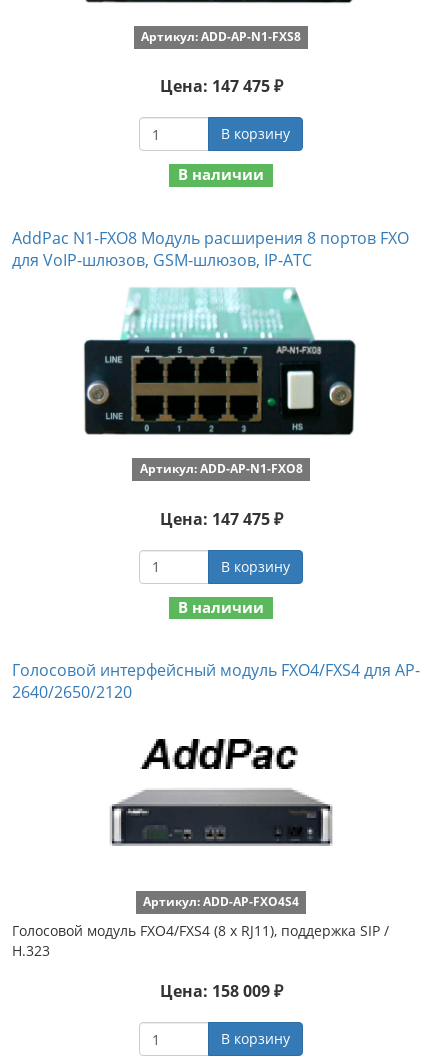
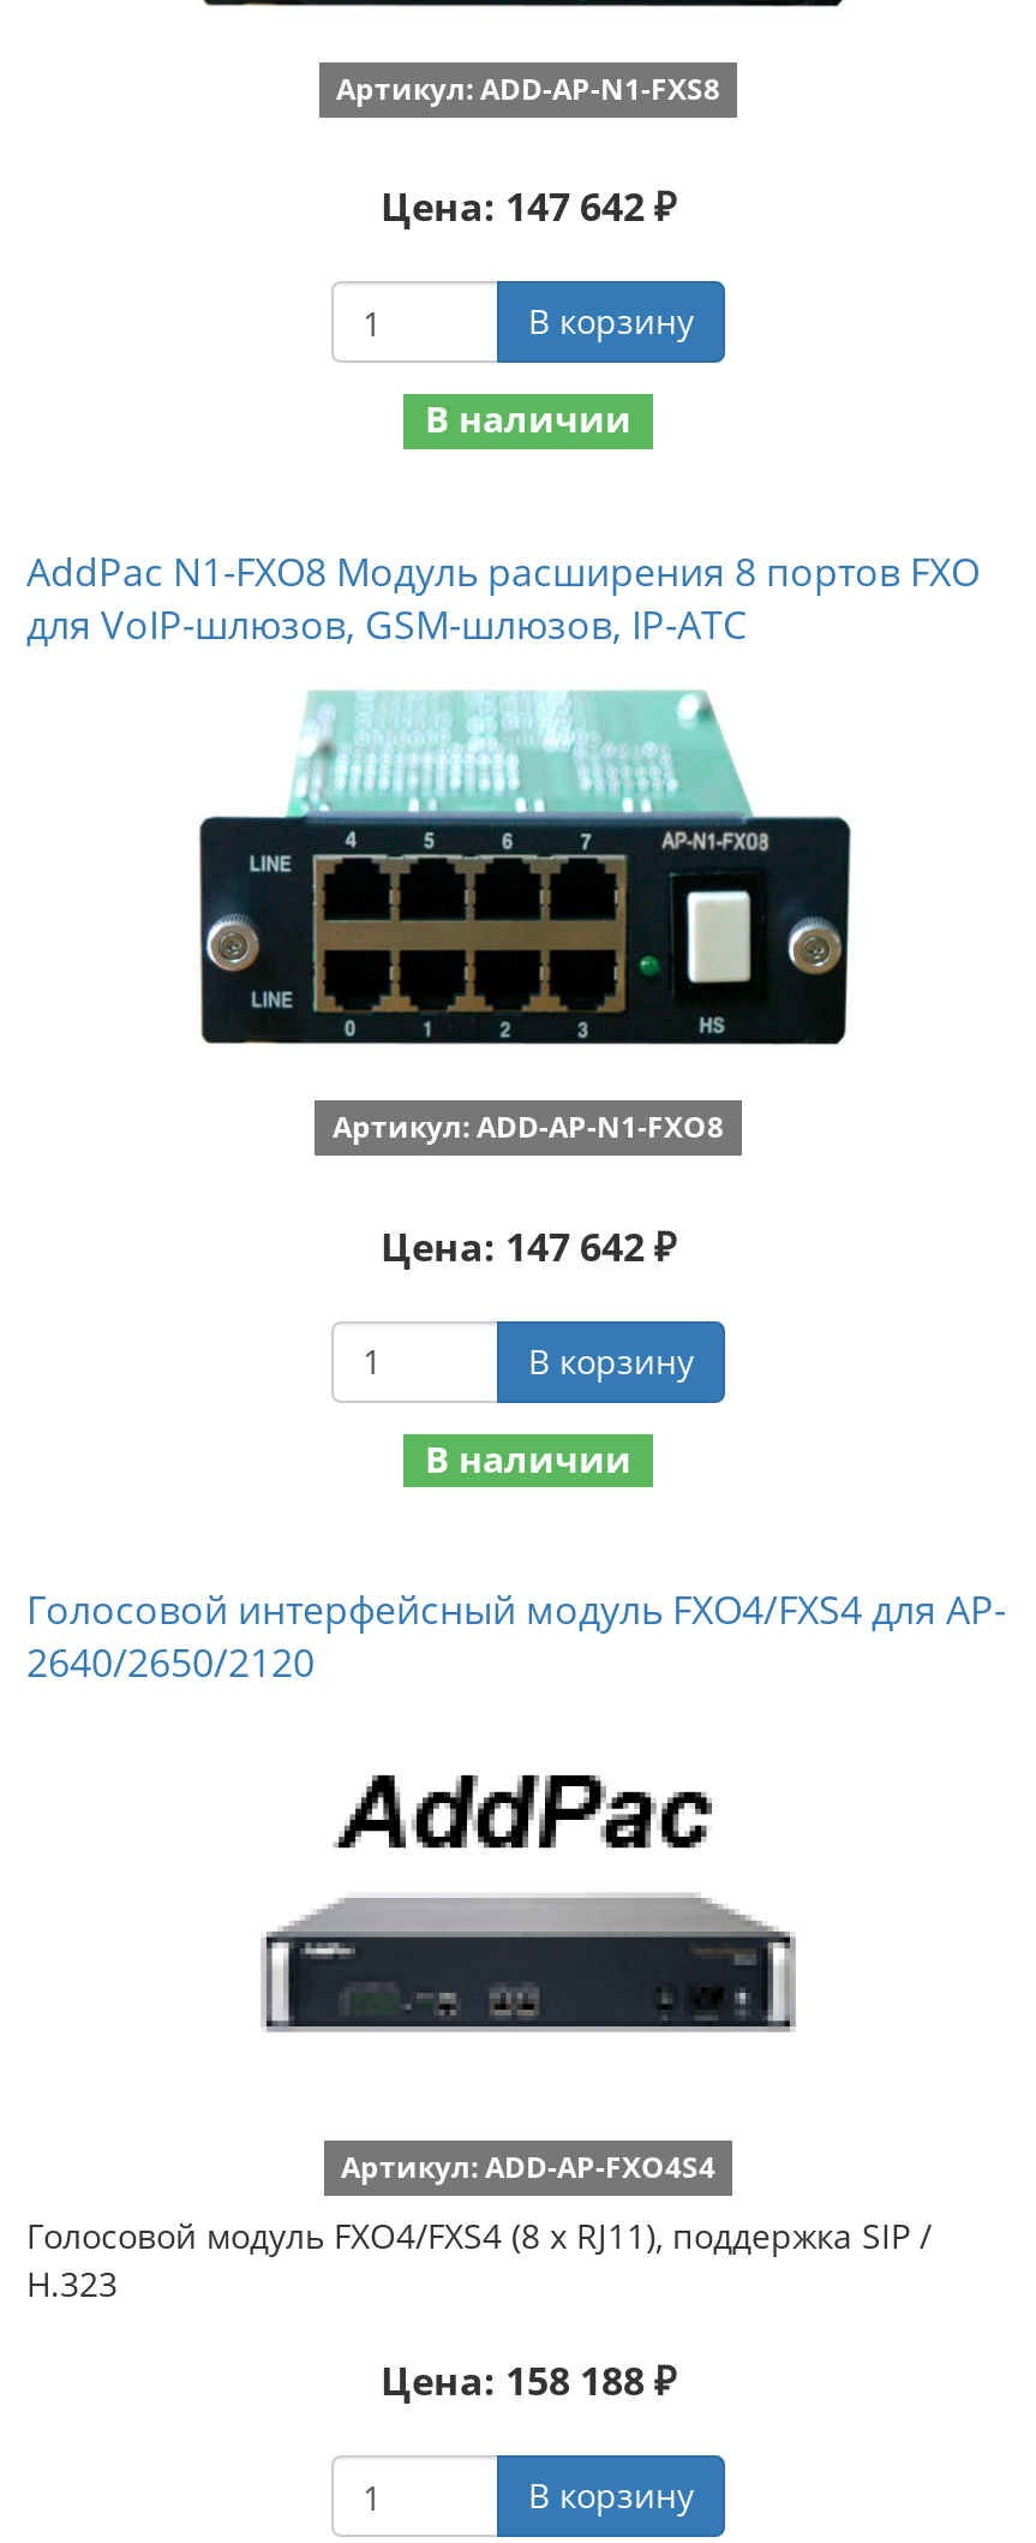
- Цена: 147 475 ₽
+ Цена: 147 642 ₽

- Цена: 147 475 ₽
+ Цена: 147 642 ₽

- Цена: 158 009 ₽
+ Цена: 158 188 ₽
